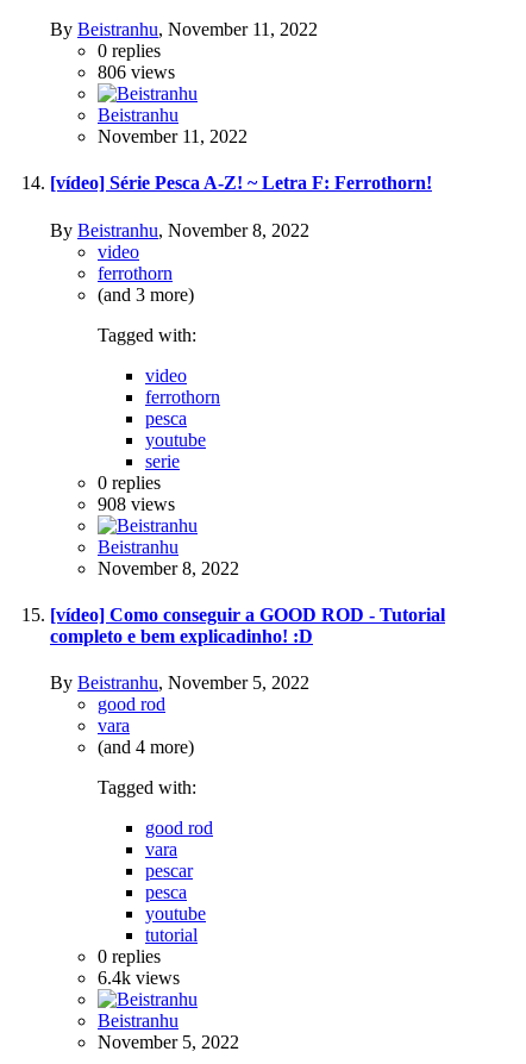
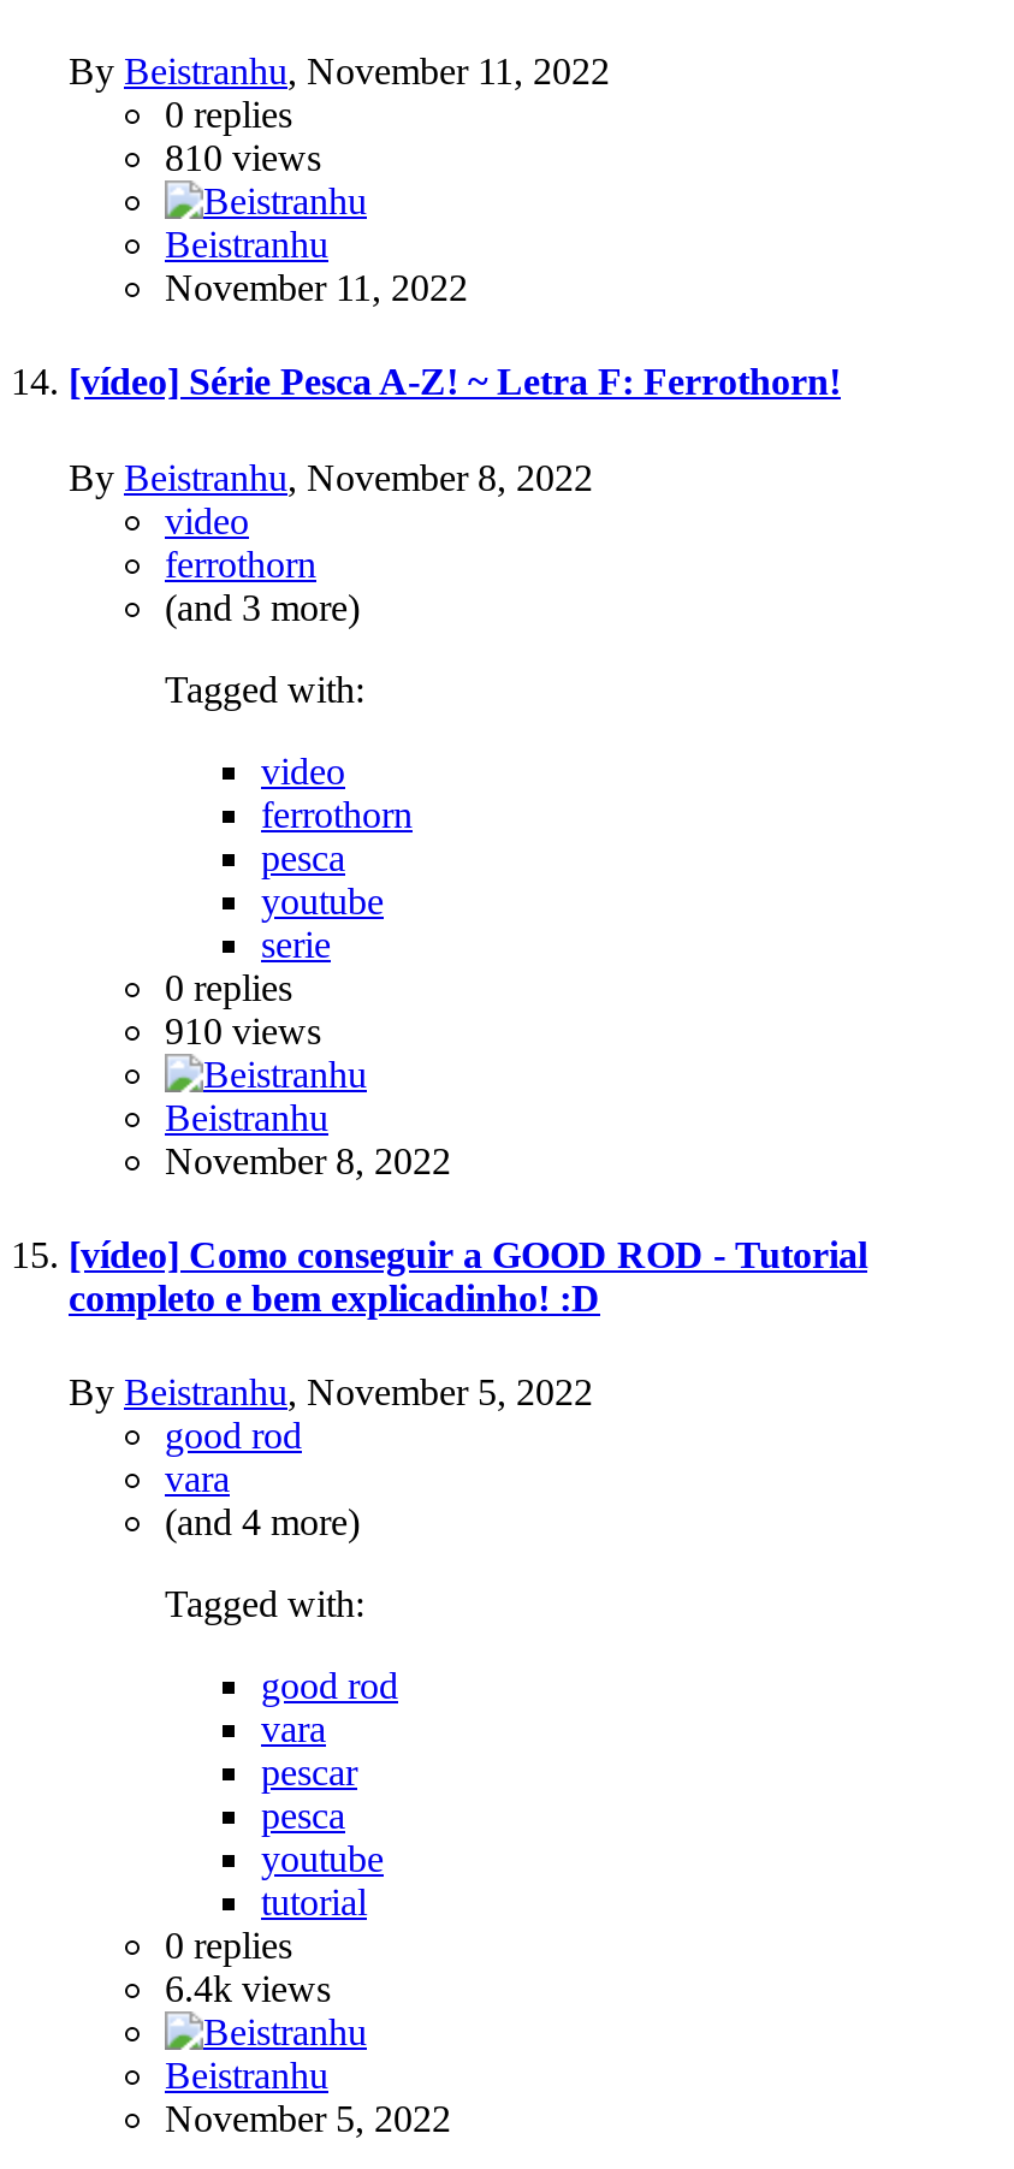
- 806 views
+ 810 views

- 908 views
+ 910 views
